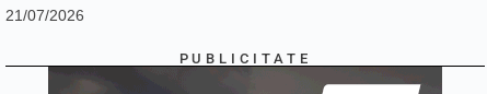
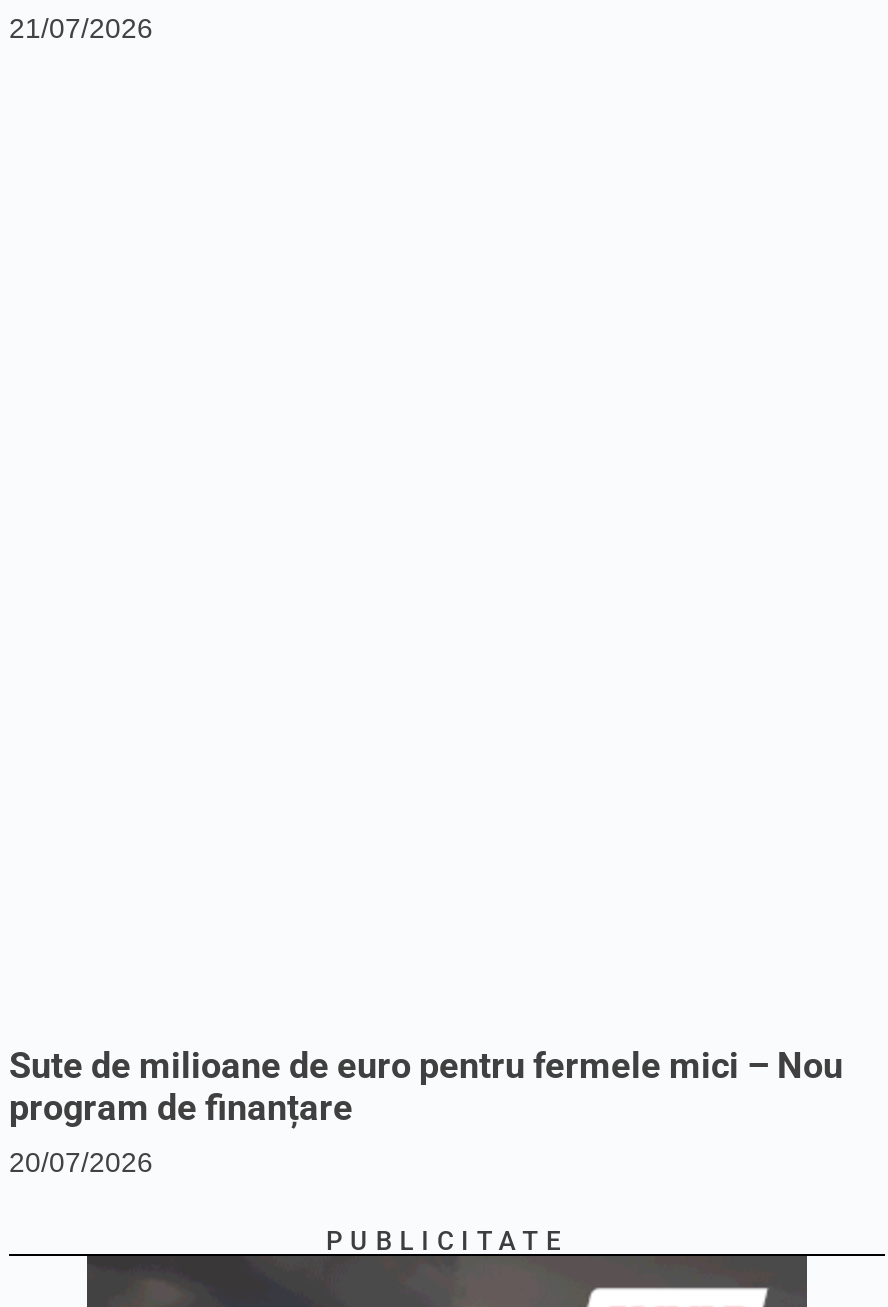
+ Sute de milioane de euro pentru fermele mici – Nou
+ program de finanțare
+ 20/07/2026
